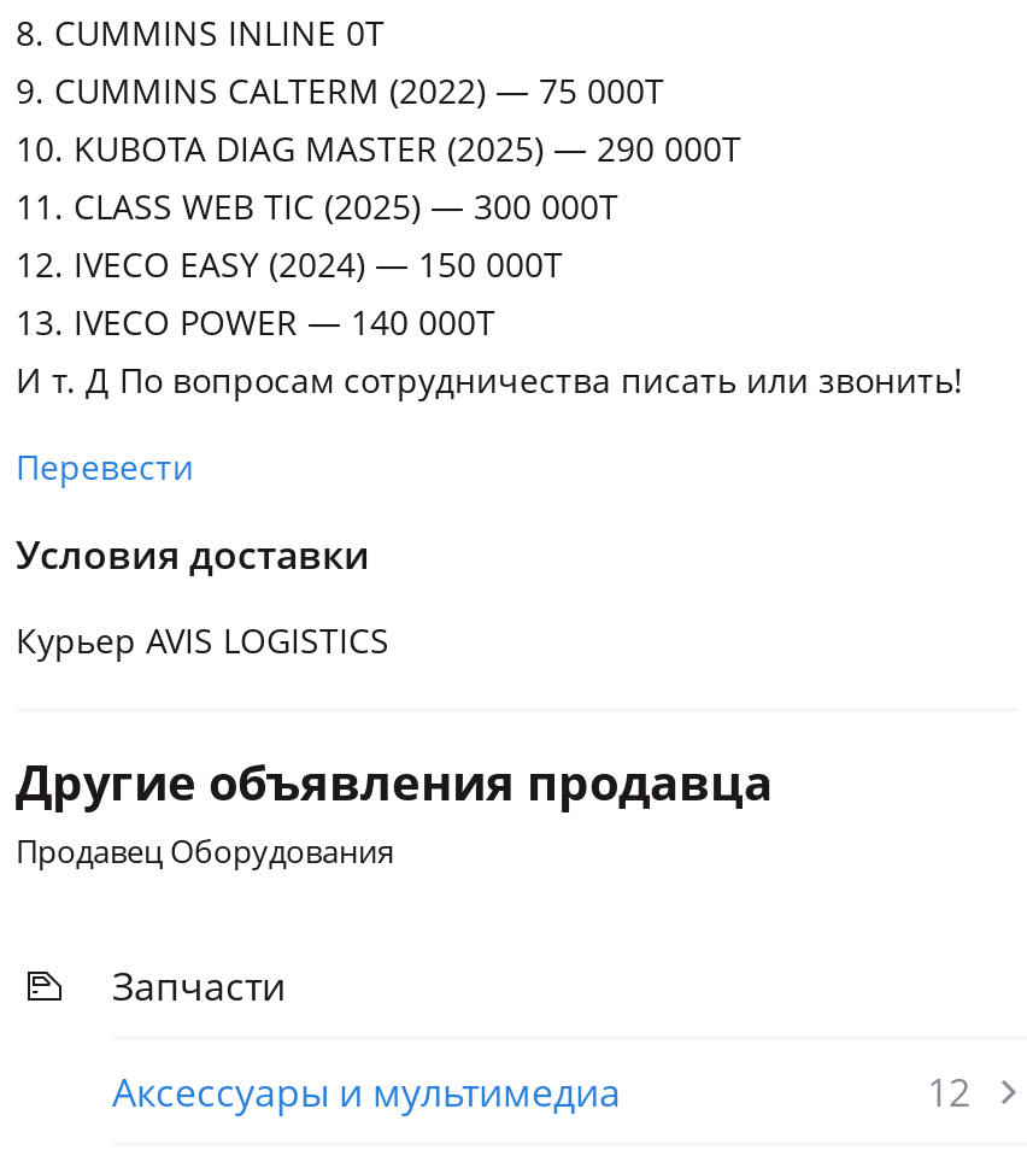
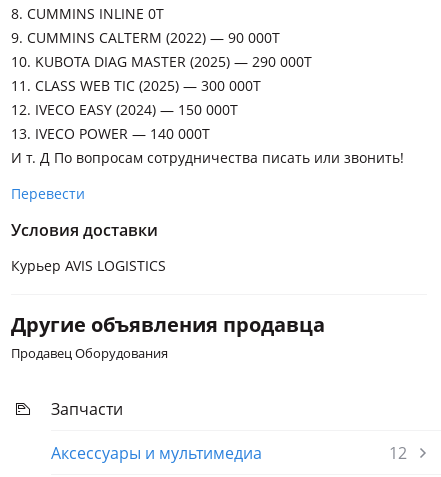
- 9. CUMMINS CALTERM (2022) — 75 000T
+ 9. CUMMINS CALTERM (2022) — 90 000T
